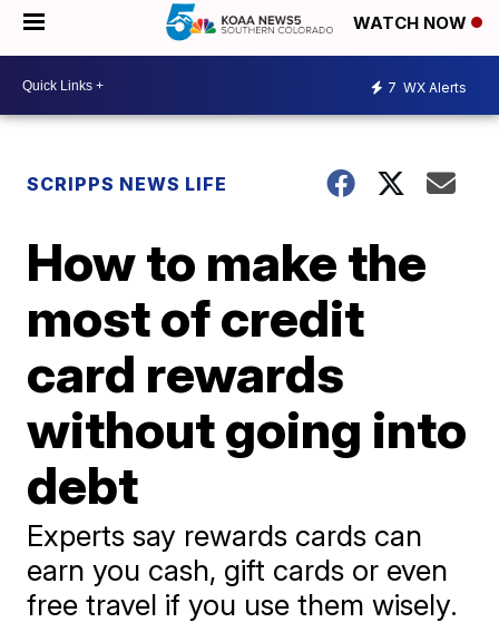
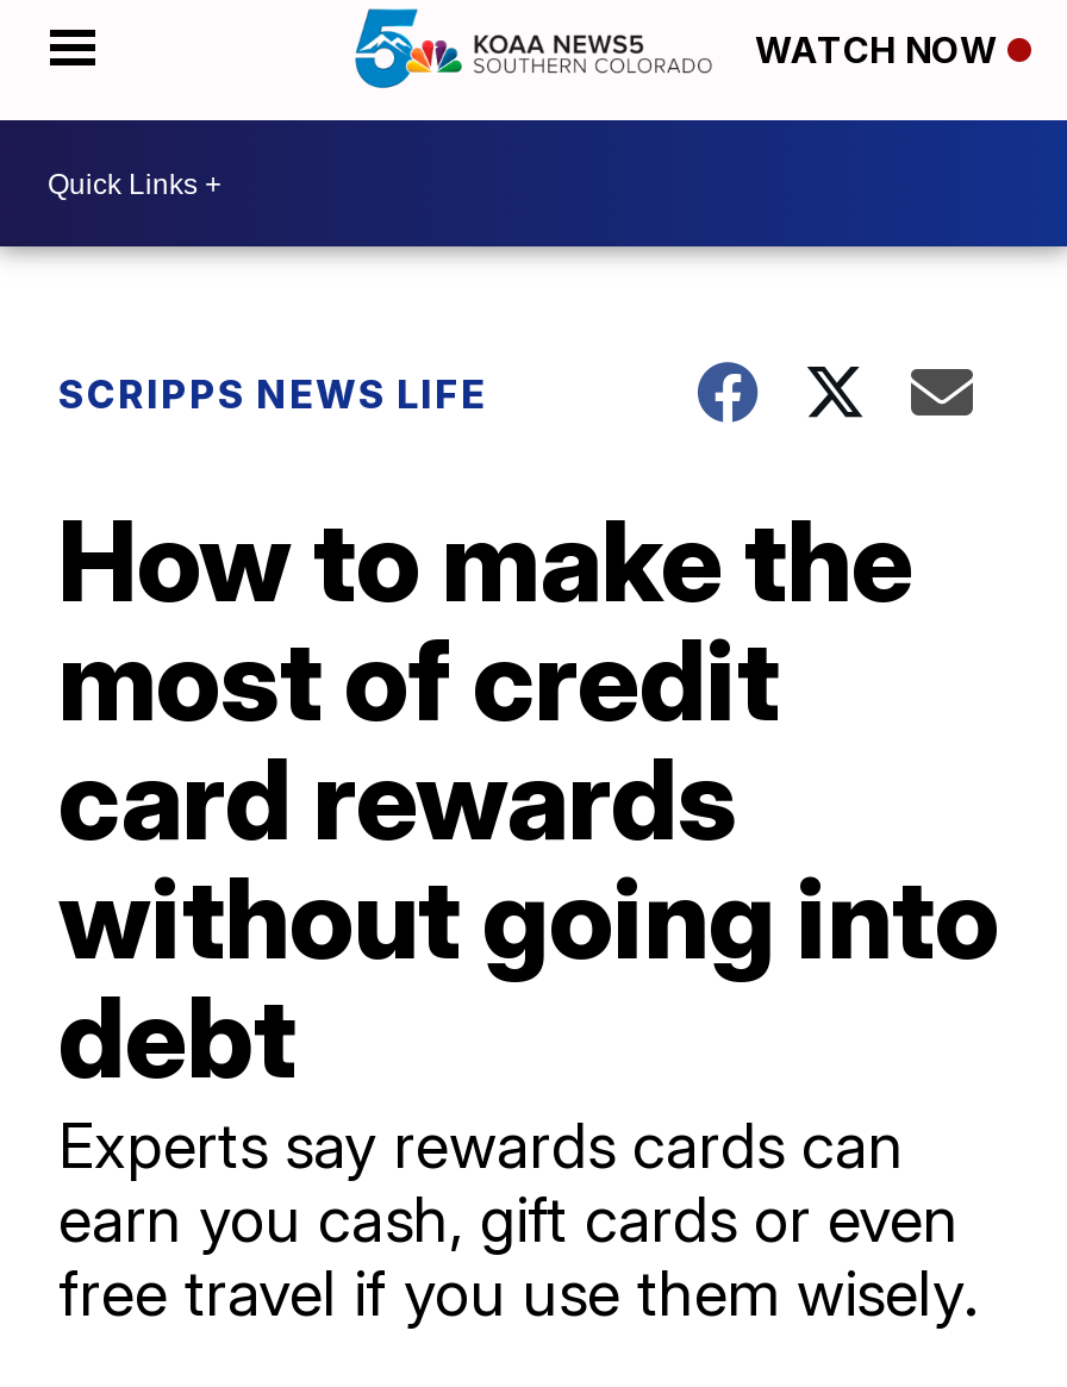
- 7 WX Alerts
